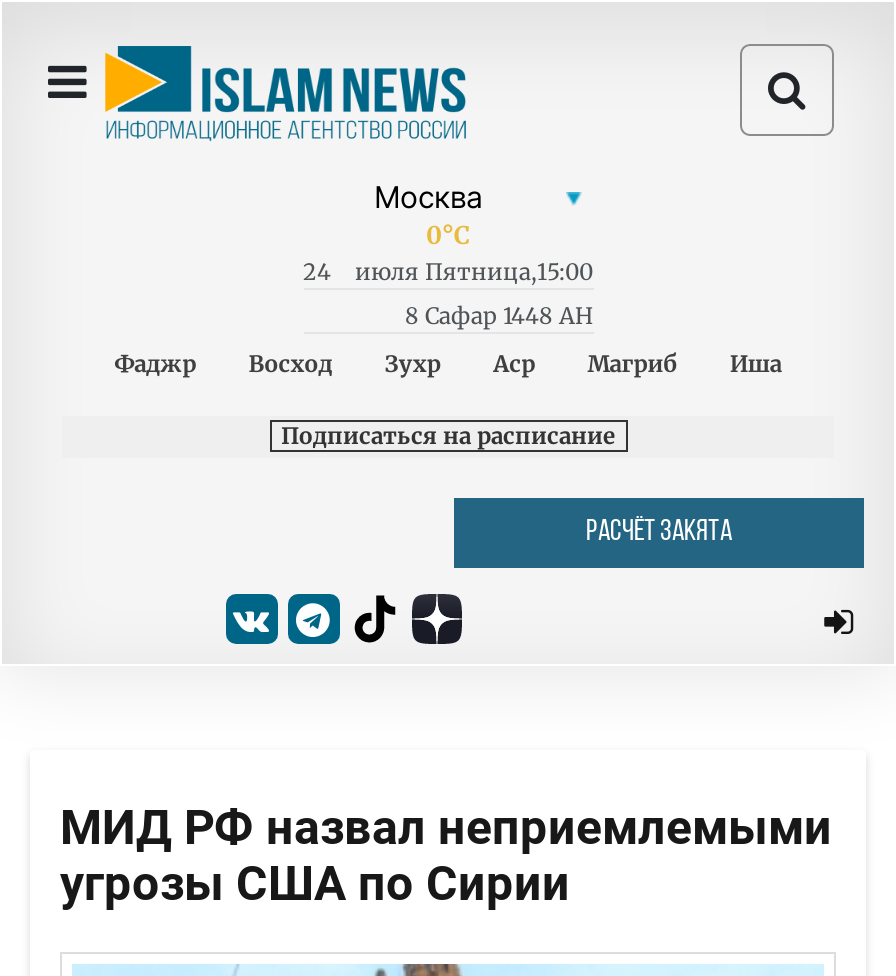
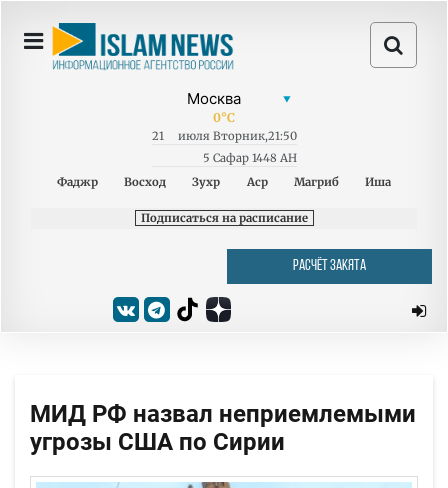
- 24
+ 21

- июля Пятница,15:00
+ июля Вторник,21:50

- 8 Сафар 1448 AH
+ 5 Сафар 1448 AH
